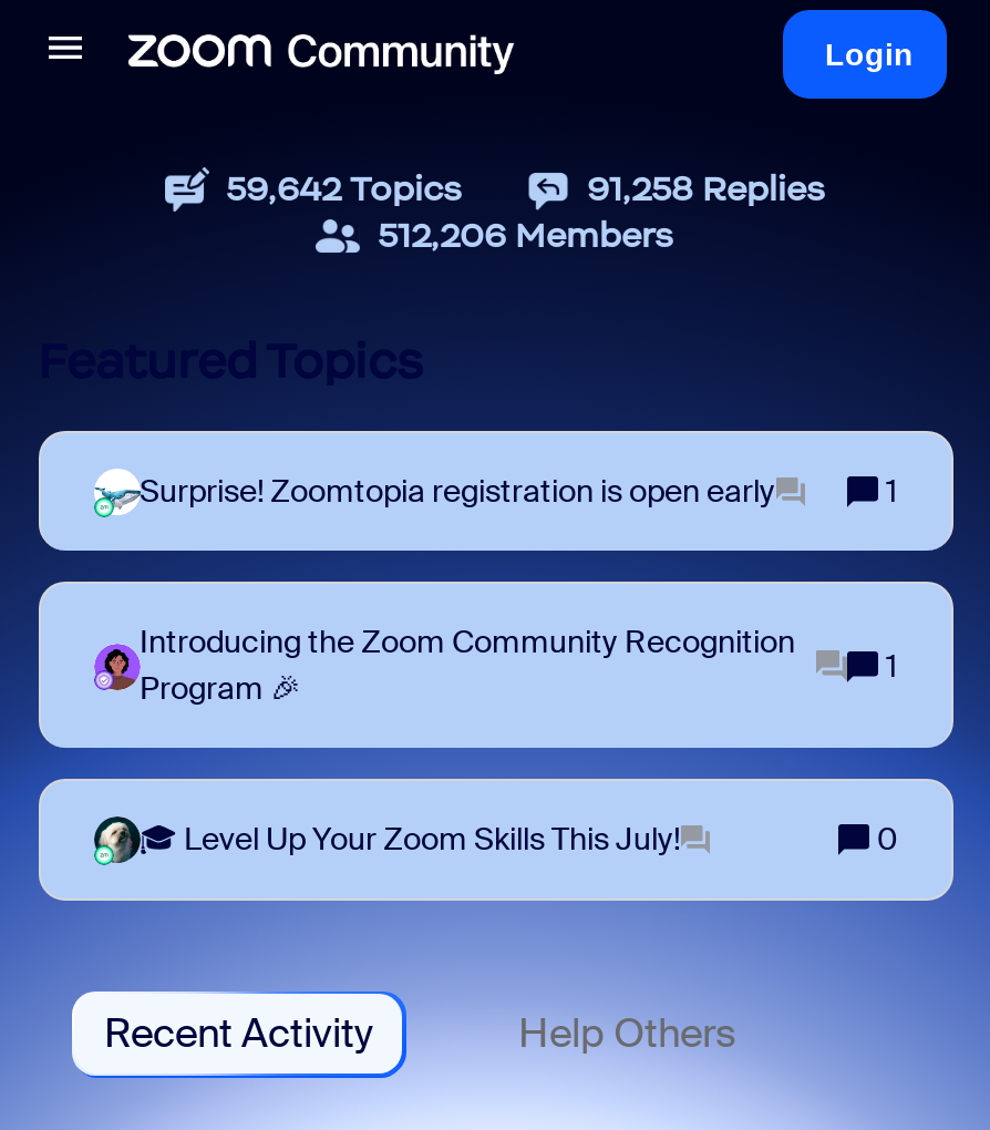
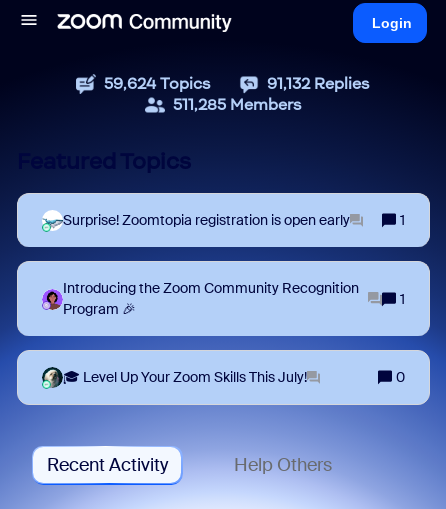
- 59,642 Topics
+ 59,624 Topics

- 91,258 Replies
+ 91,132 Replies

- 512,206 Members
+ 511,285 Members
